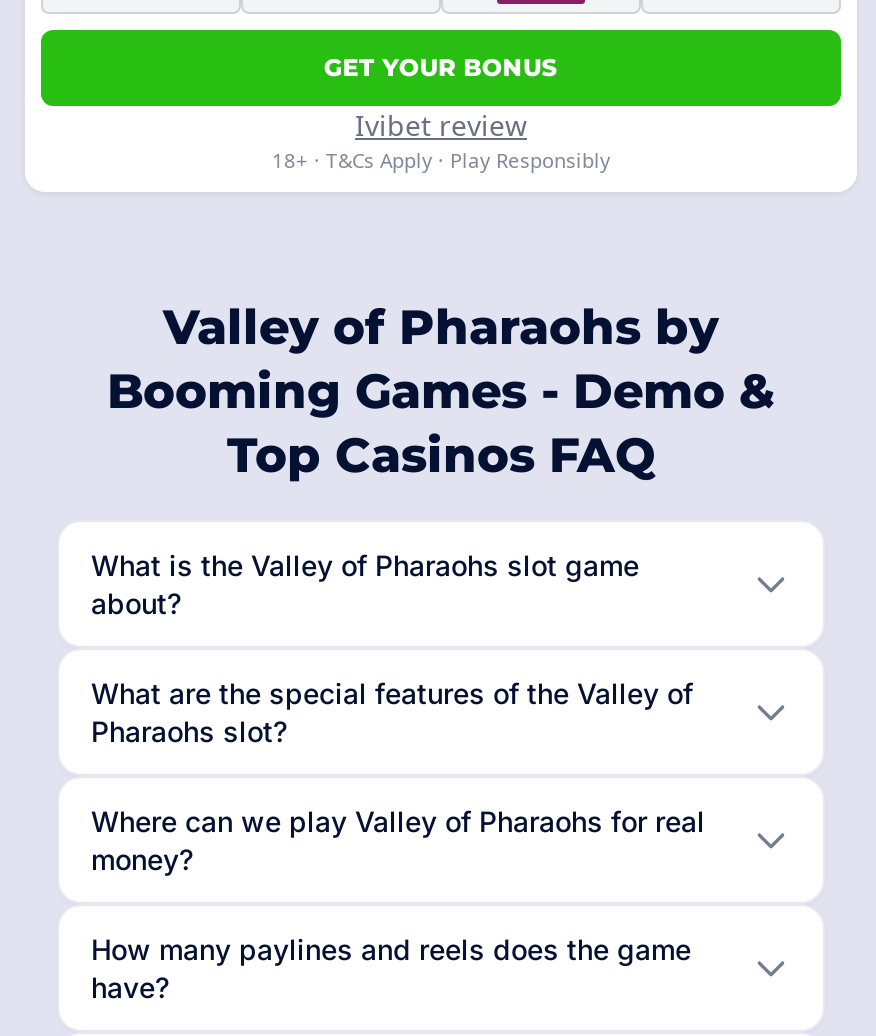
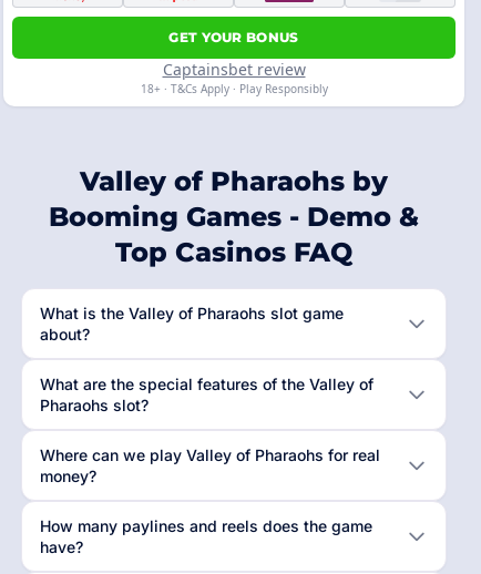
- Ivibet review
+ Captainsbet review
